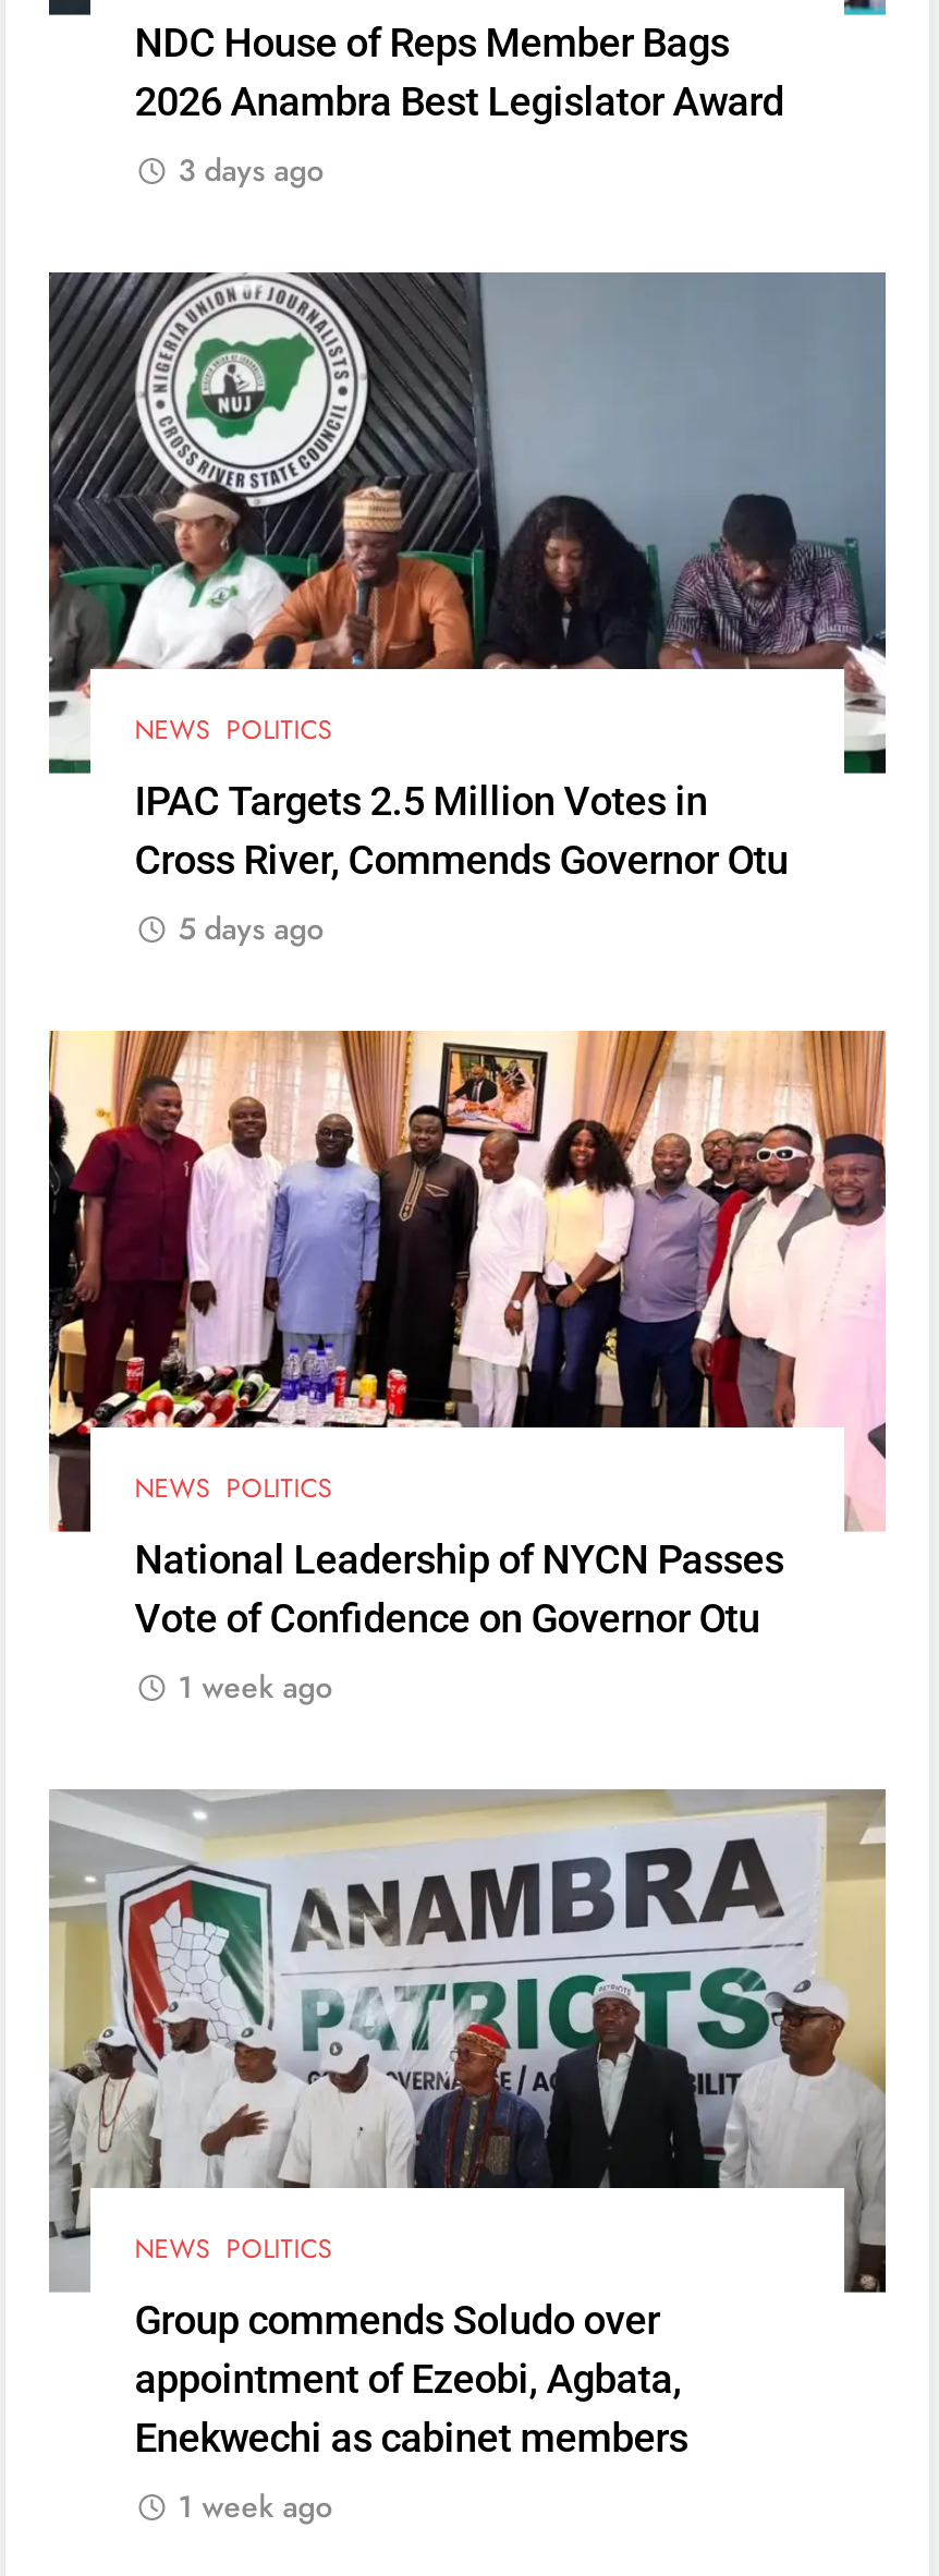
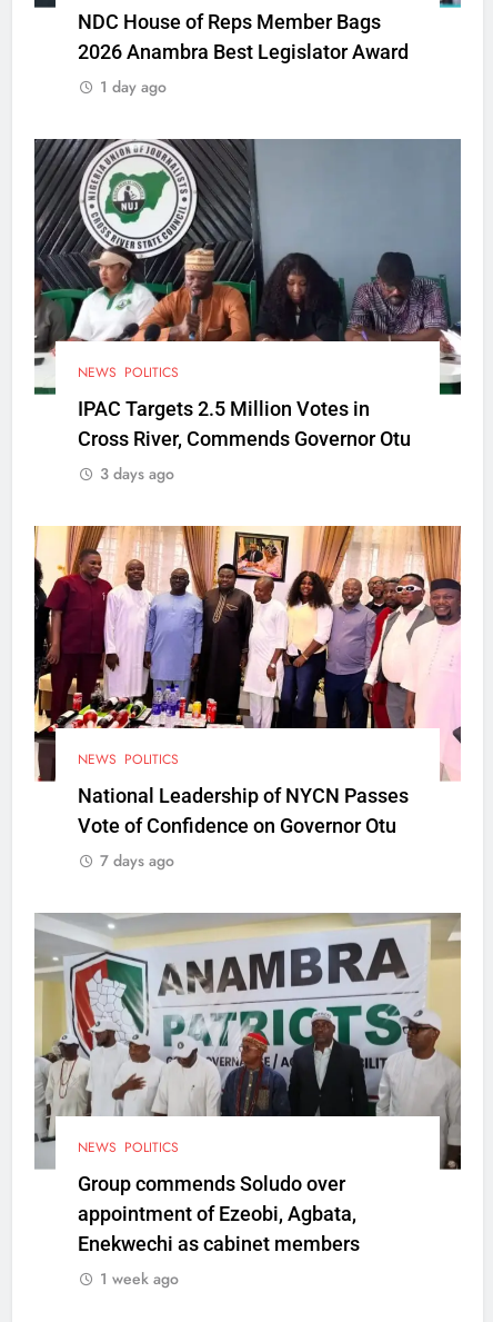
- 3 days ago
+ 1 day ago

- 5 days ago
+ 3 days ago

- 1 week ago
+ 7 days ago
